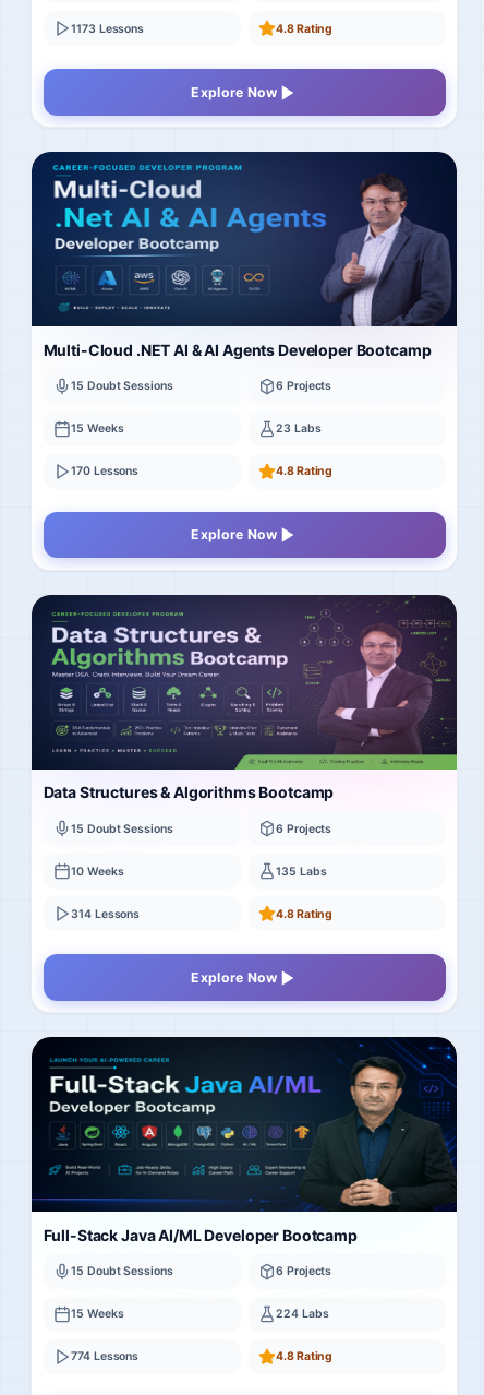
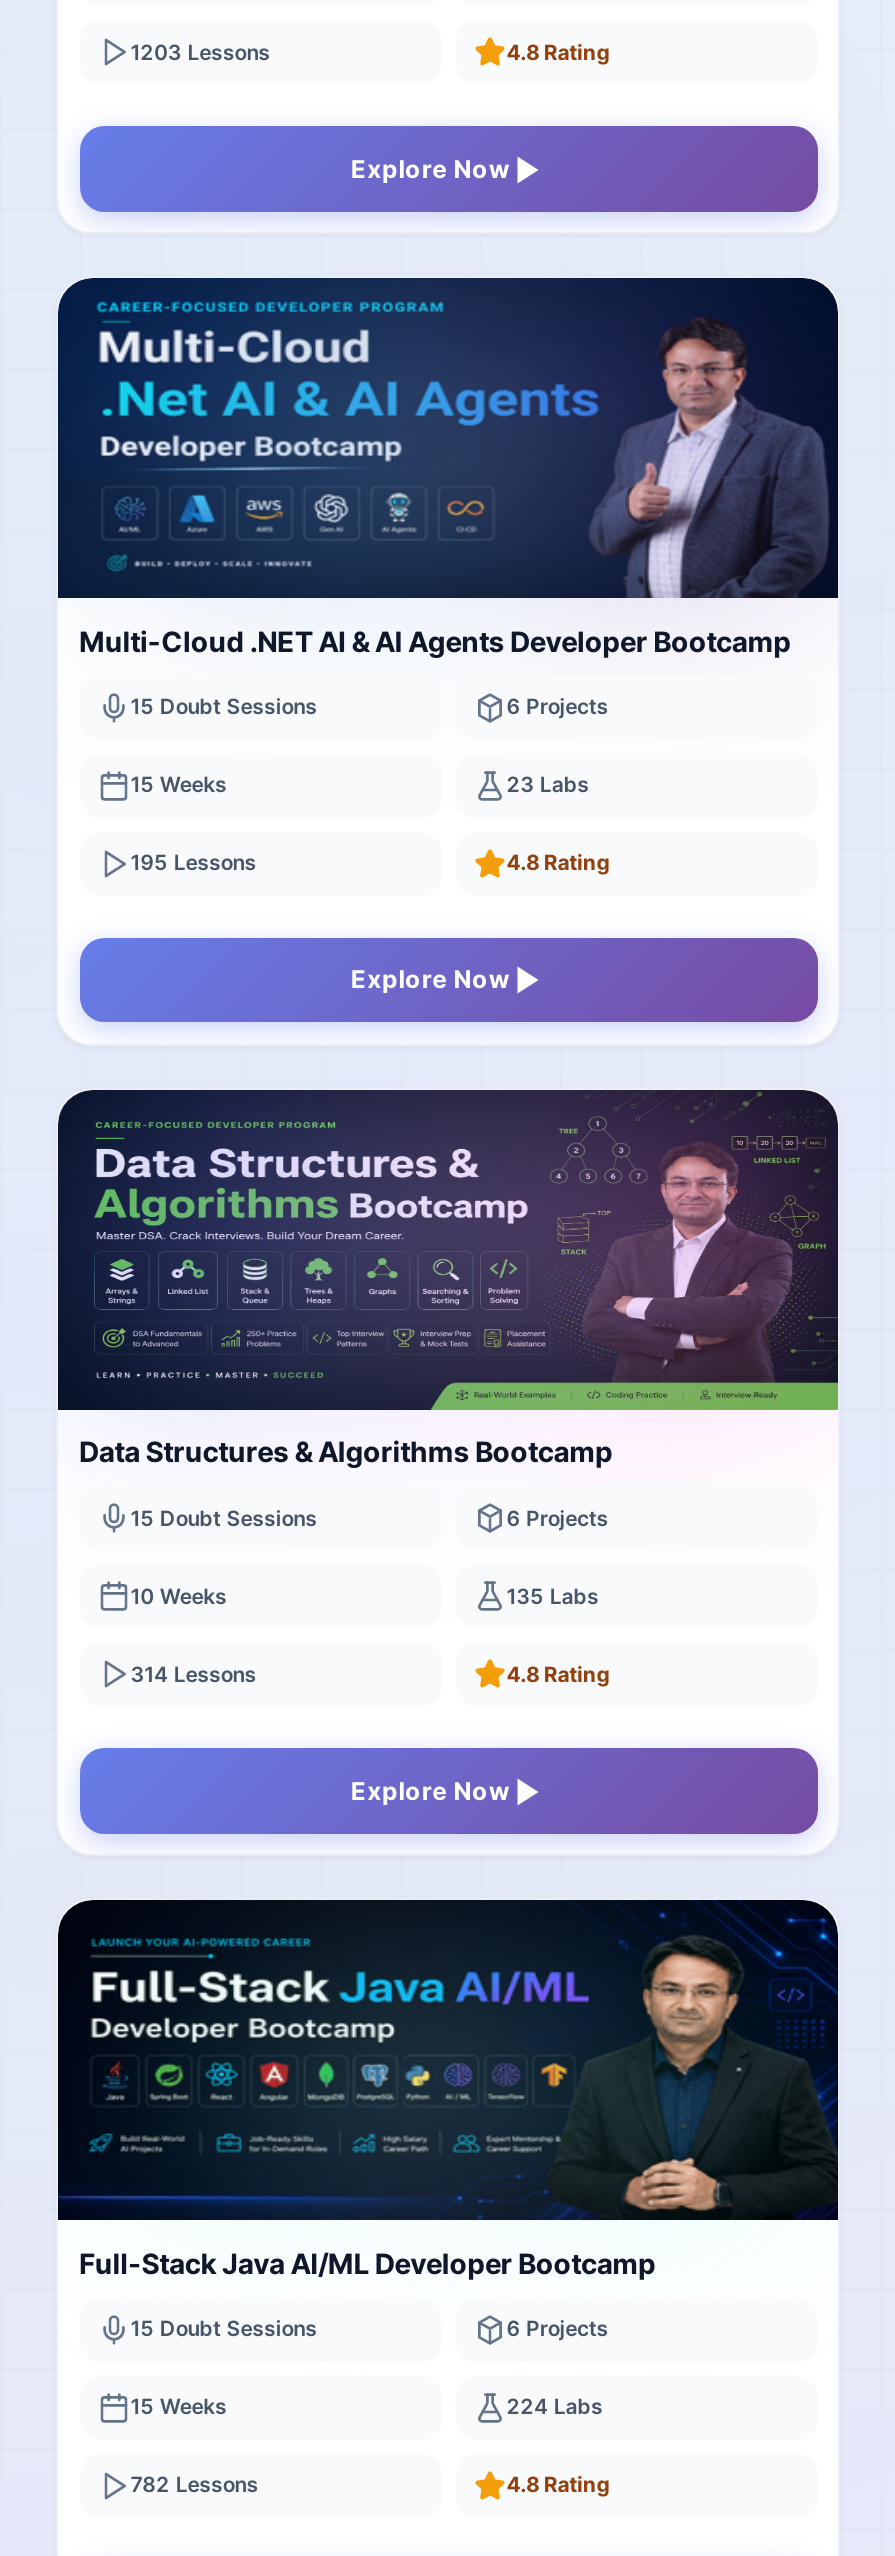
- 1173 Lessons
+ 1203 Lessons

- 170 Lessons
+ 195 Lessons

- 774 Lessons
+ 782 Lessons
